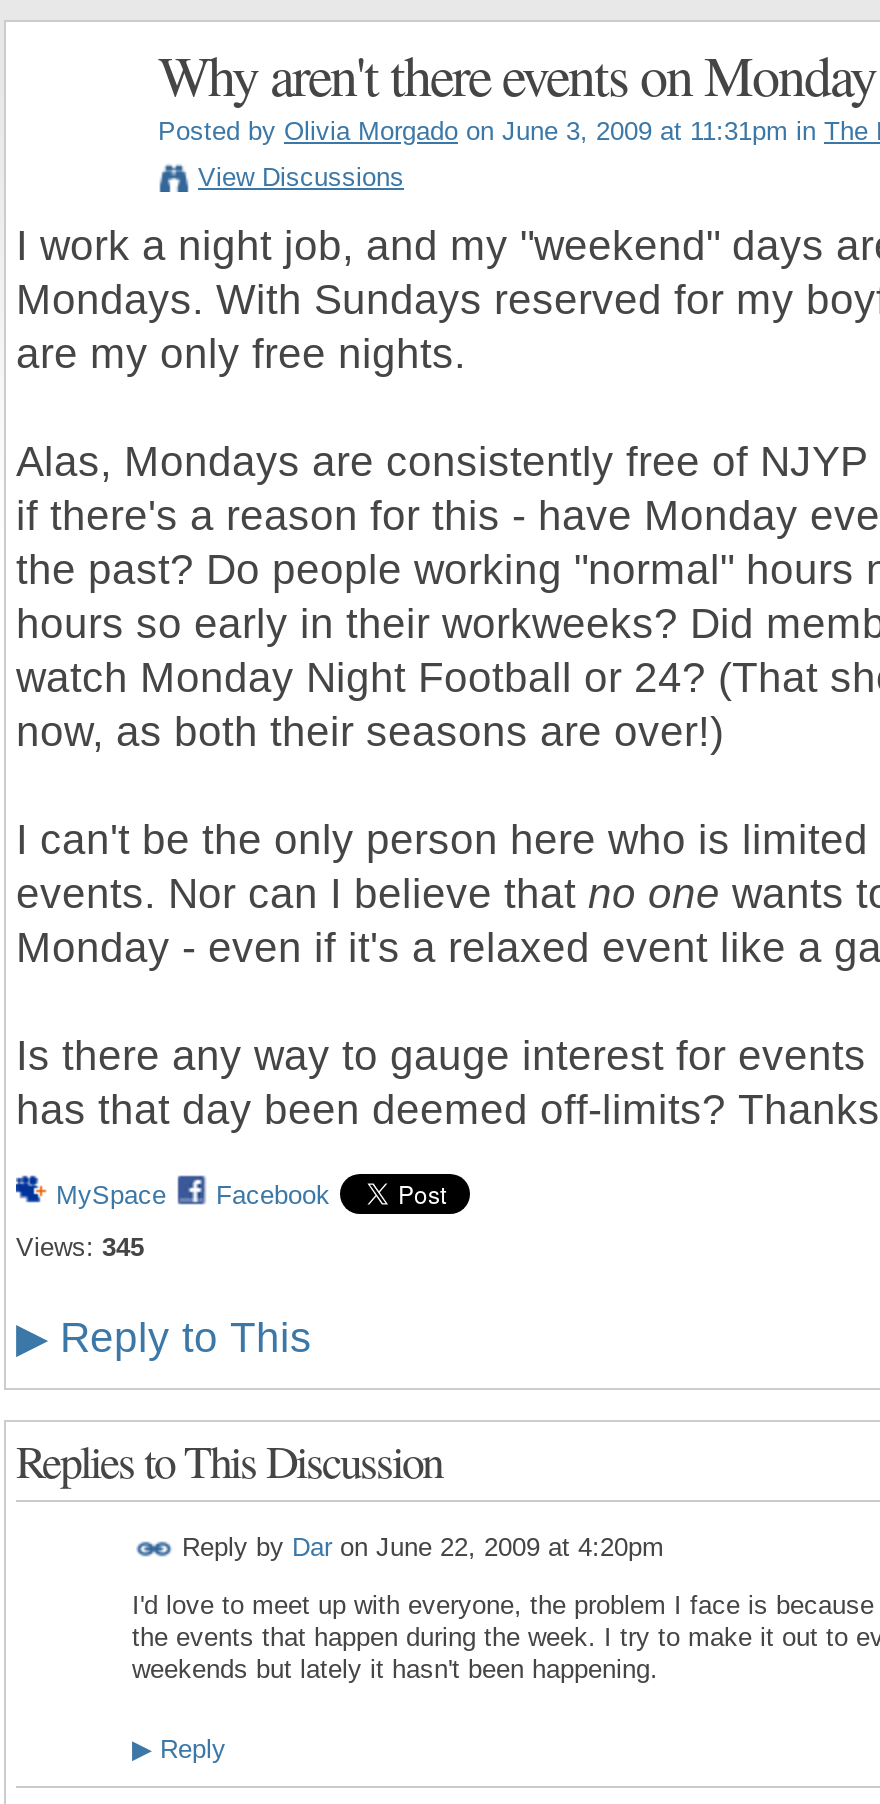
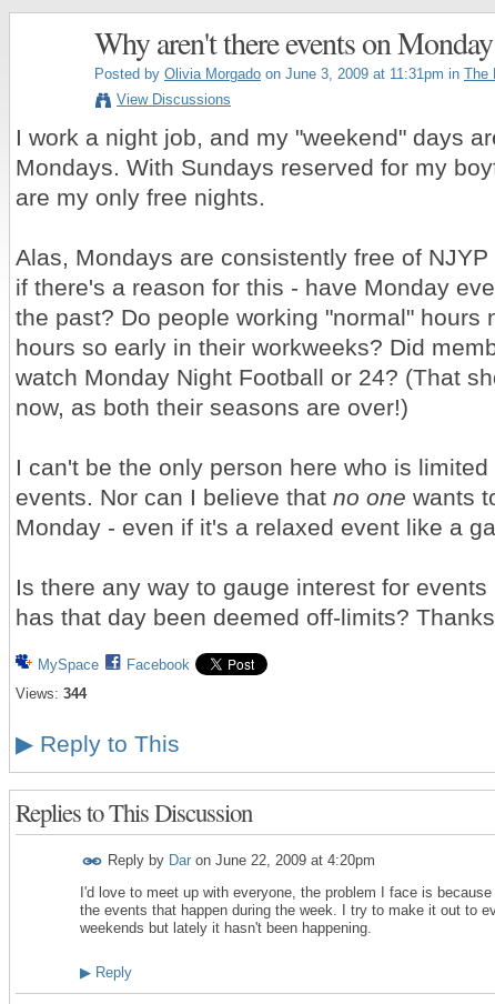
- Views: 345
+ Views: 344
